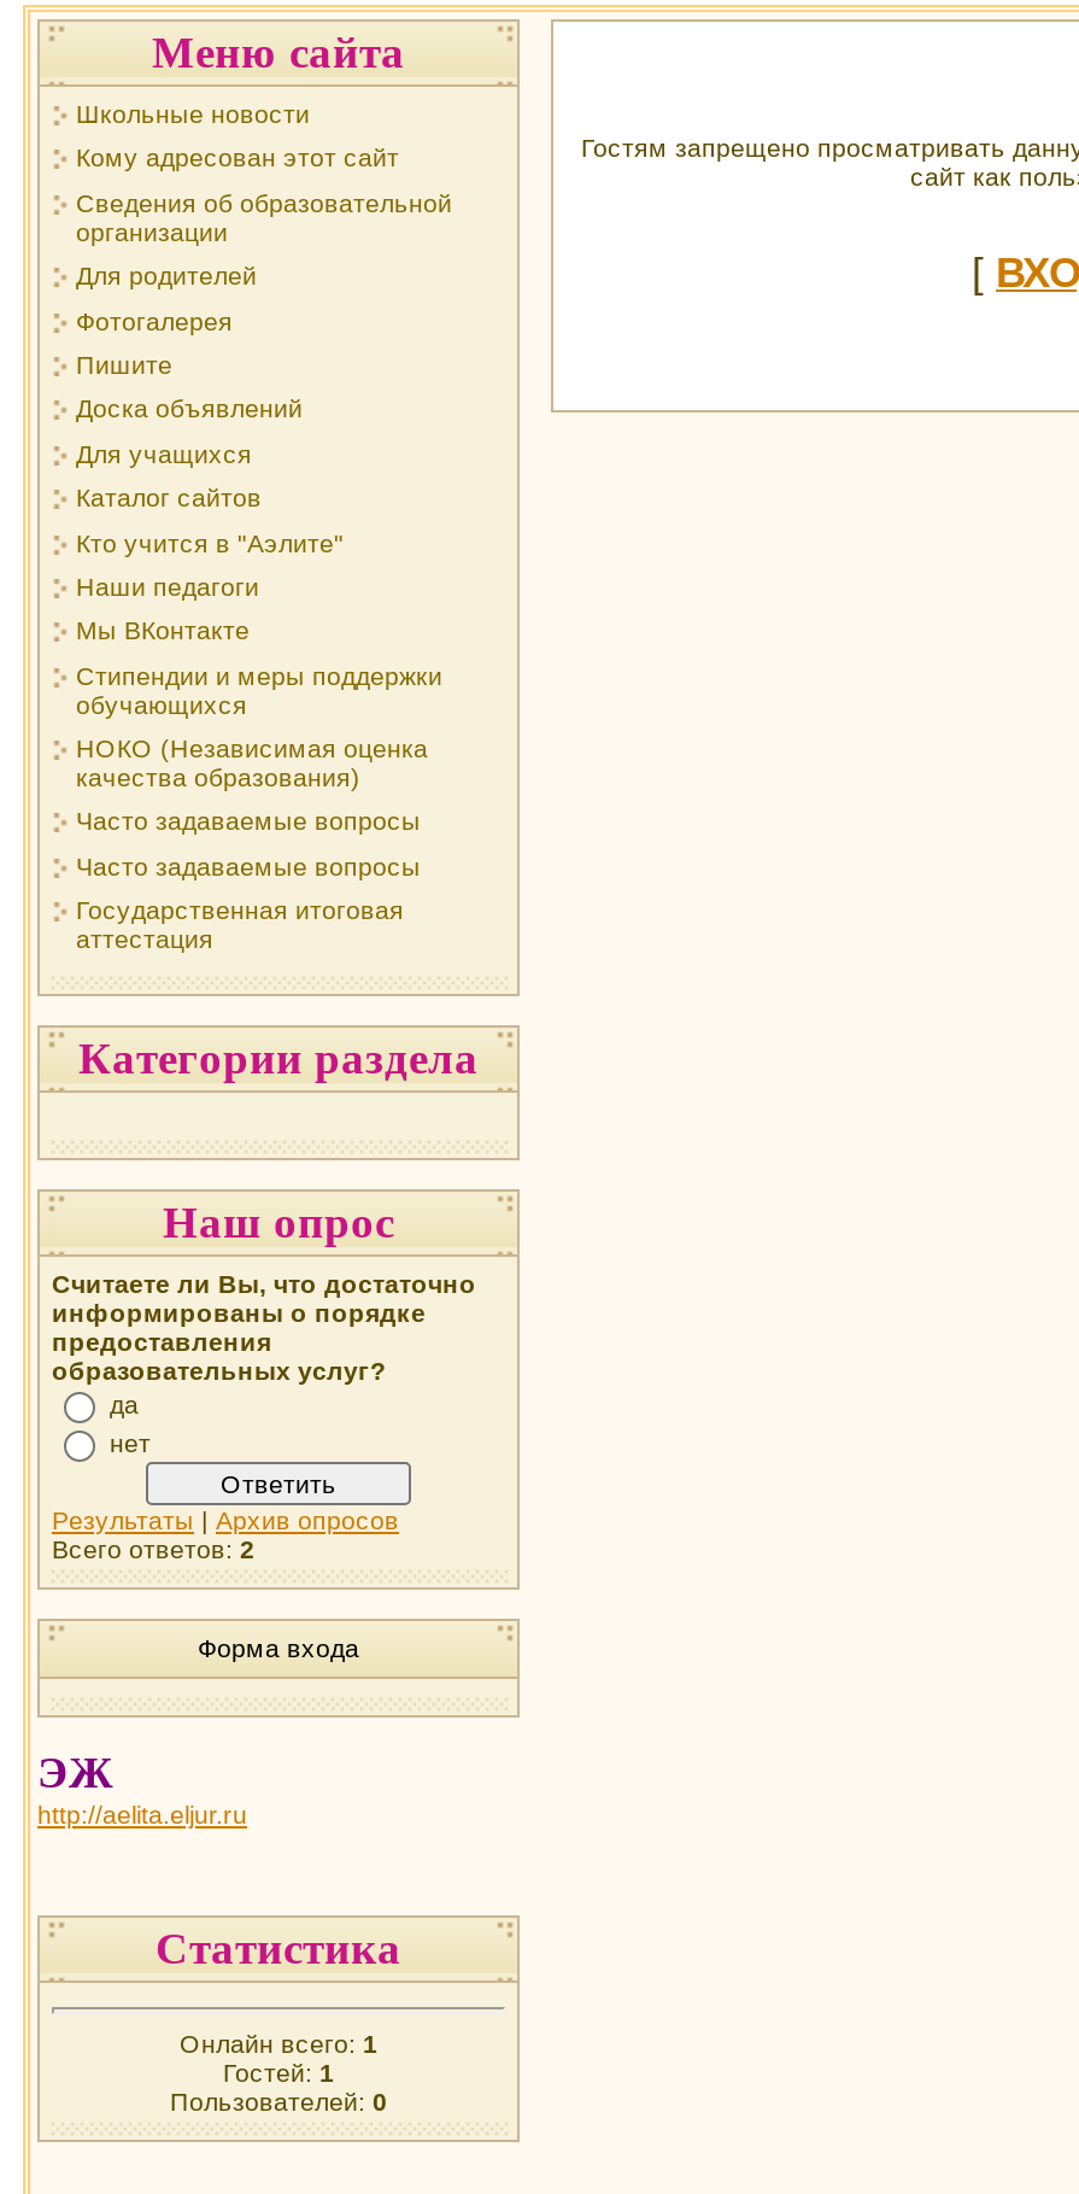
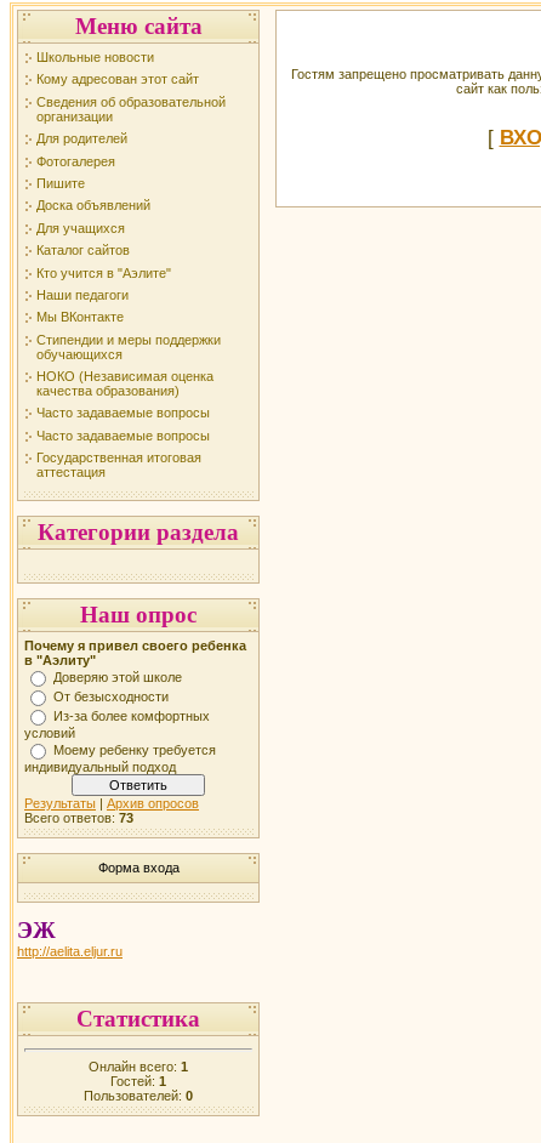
- Считаете ли Вы, что достаточно
- информированы о порядке
- предоставления
- образовательных услуг?
- да
- нет
+ Почему я привел своего ребенка
+ в "Аэлиту"
+ Доверяю этой школе
+ От безысходности
+ Из-за более комфортных
+ условий
+ Моему ребенку требуется
+ индивидуальный подход

- Всего ответов:2
+ Всего ответов:73
